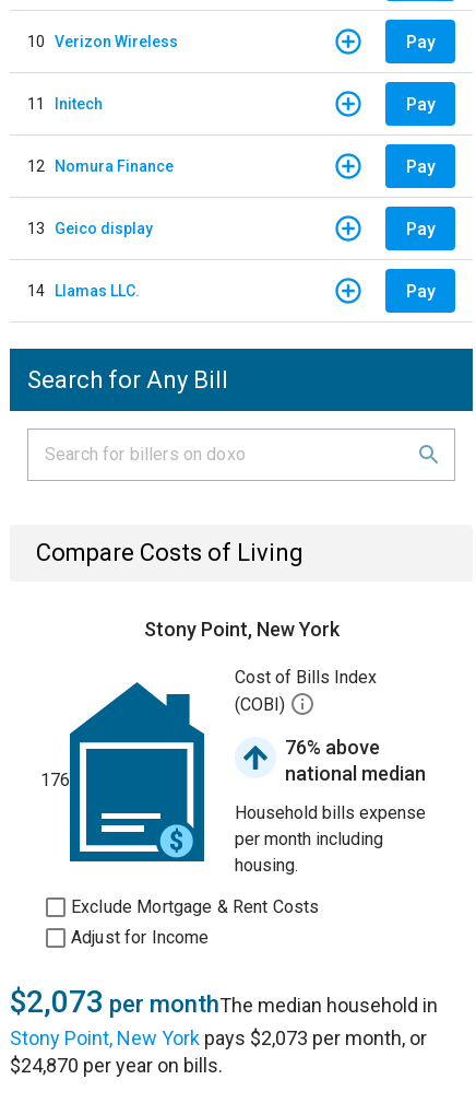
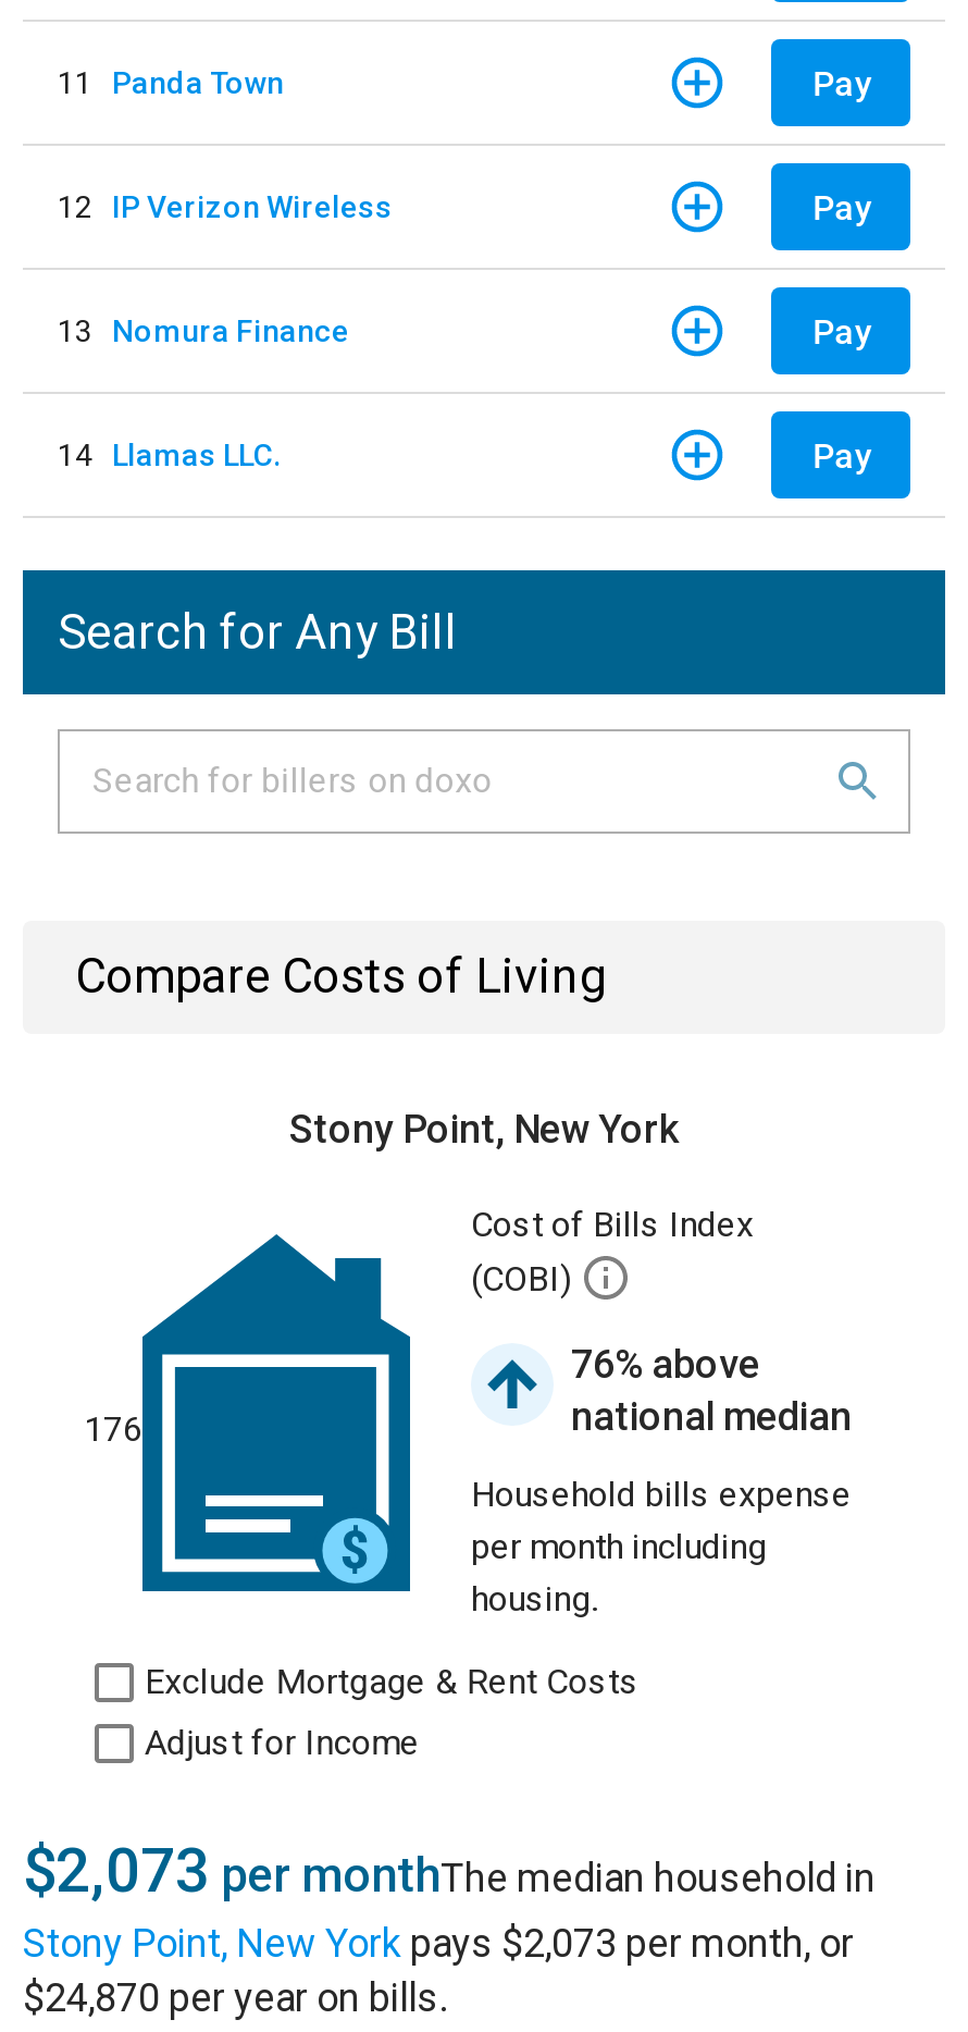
- 10 Verizon Wireless
+ 11 Panda Town

- 11 Initech
+ 12 IP Verizon Wireless

- 12 Nomura Finance
- Pay
- 13 Geico display
+ 13 Nomura Finance
